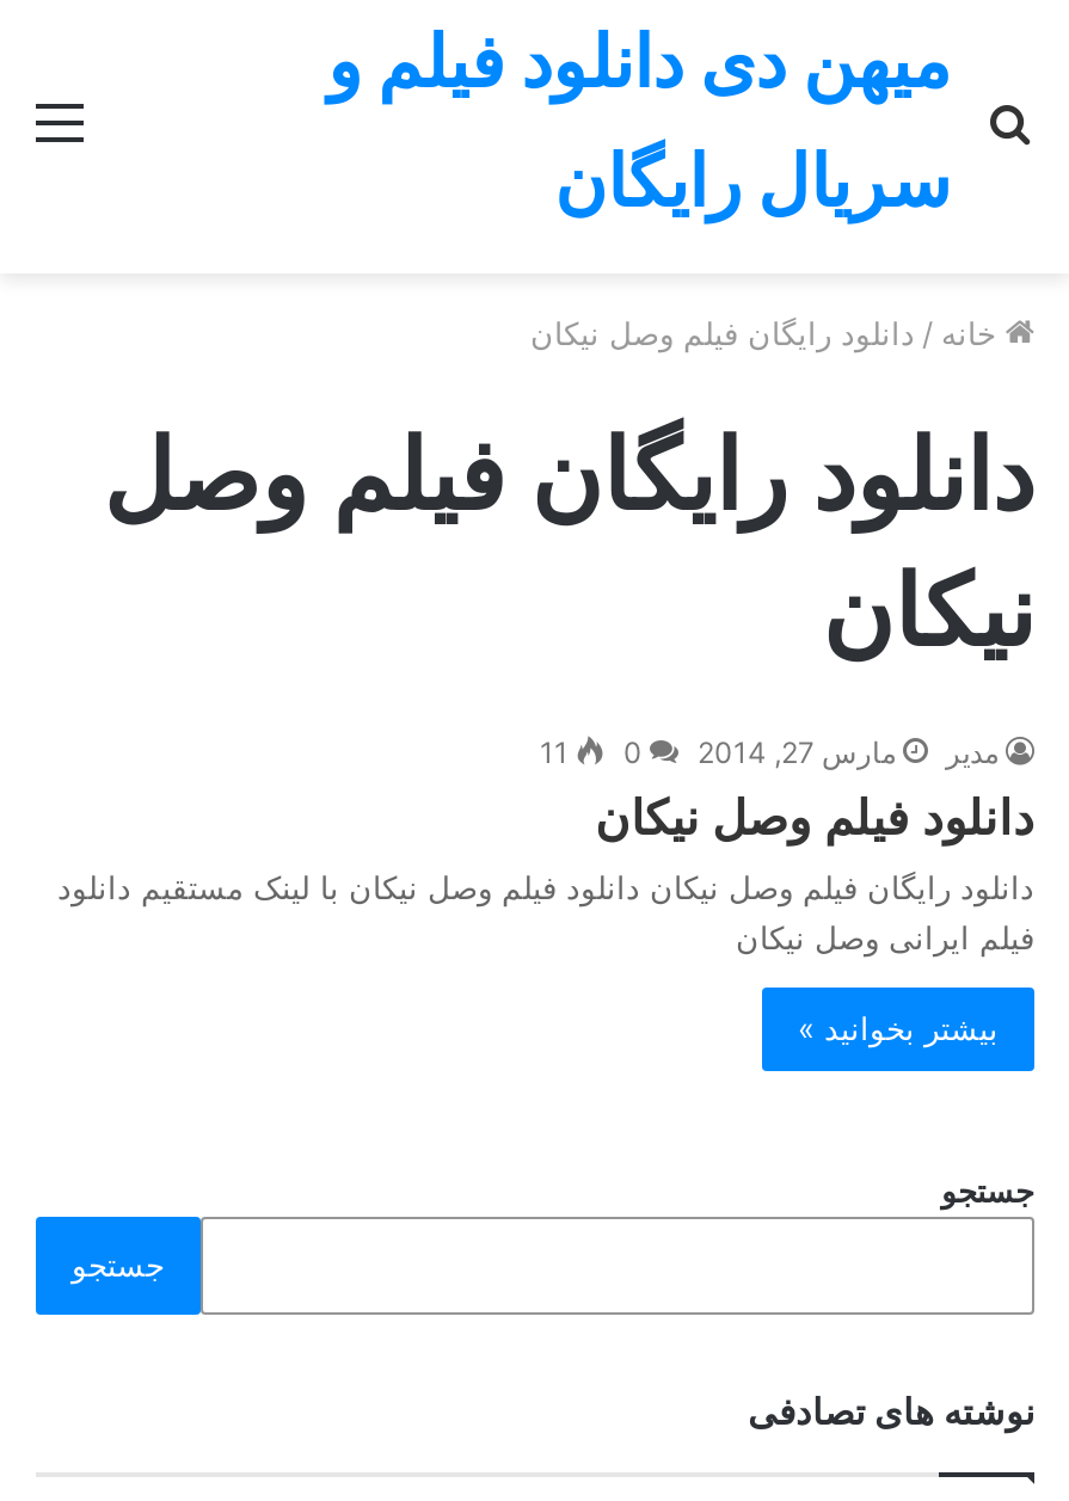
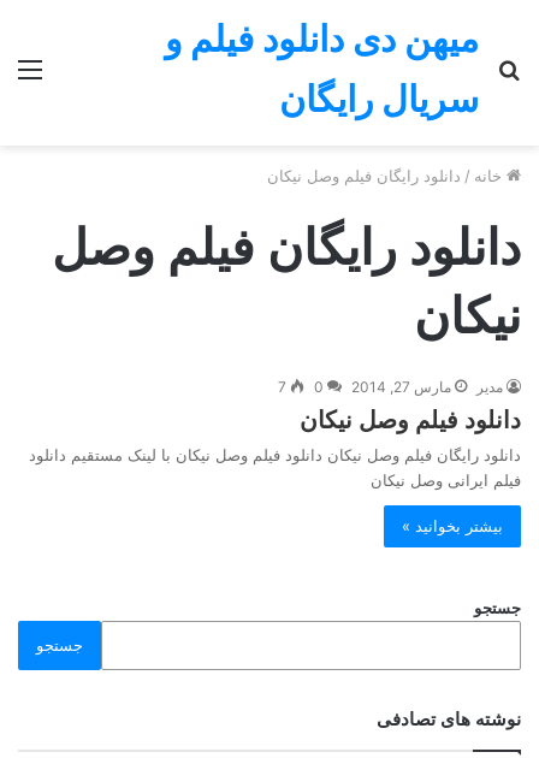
- 11 0
+ 7 0
